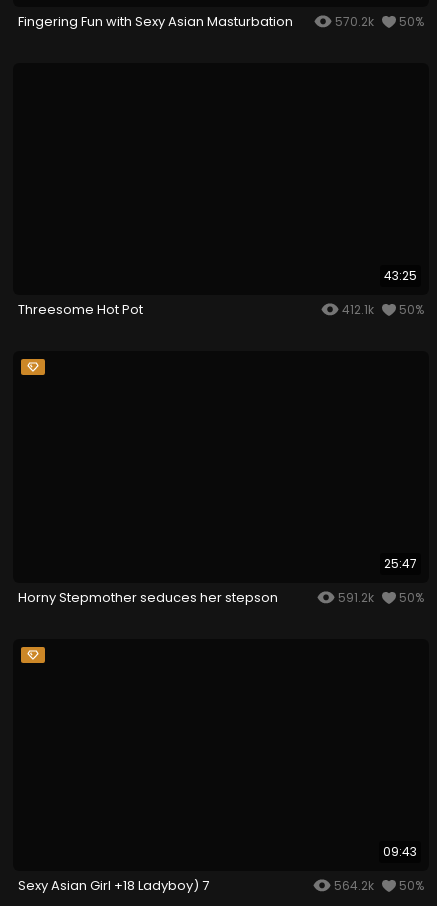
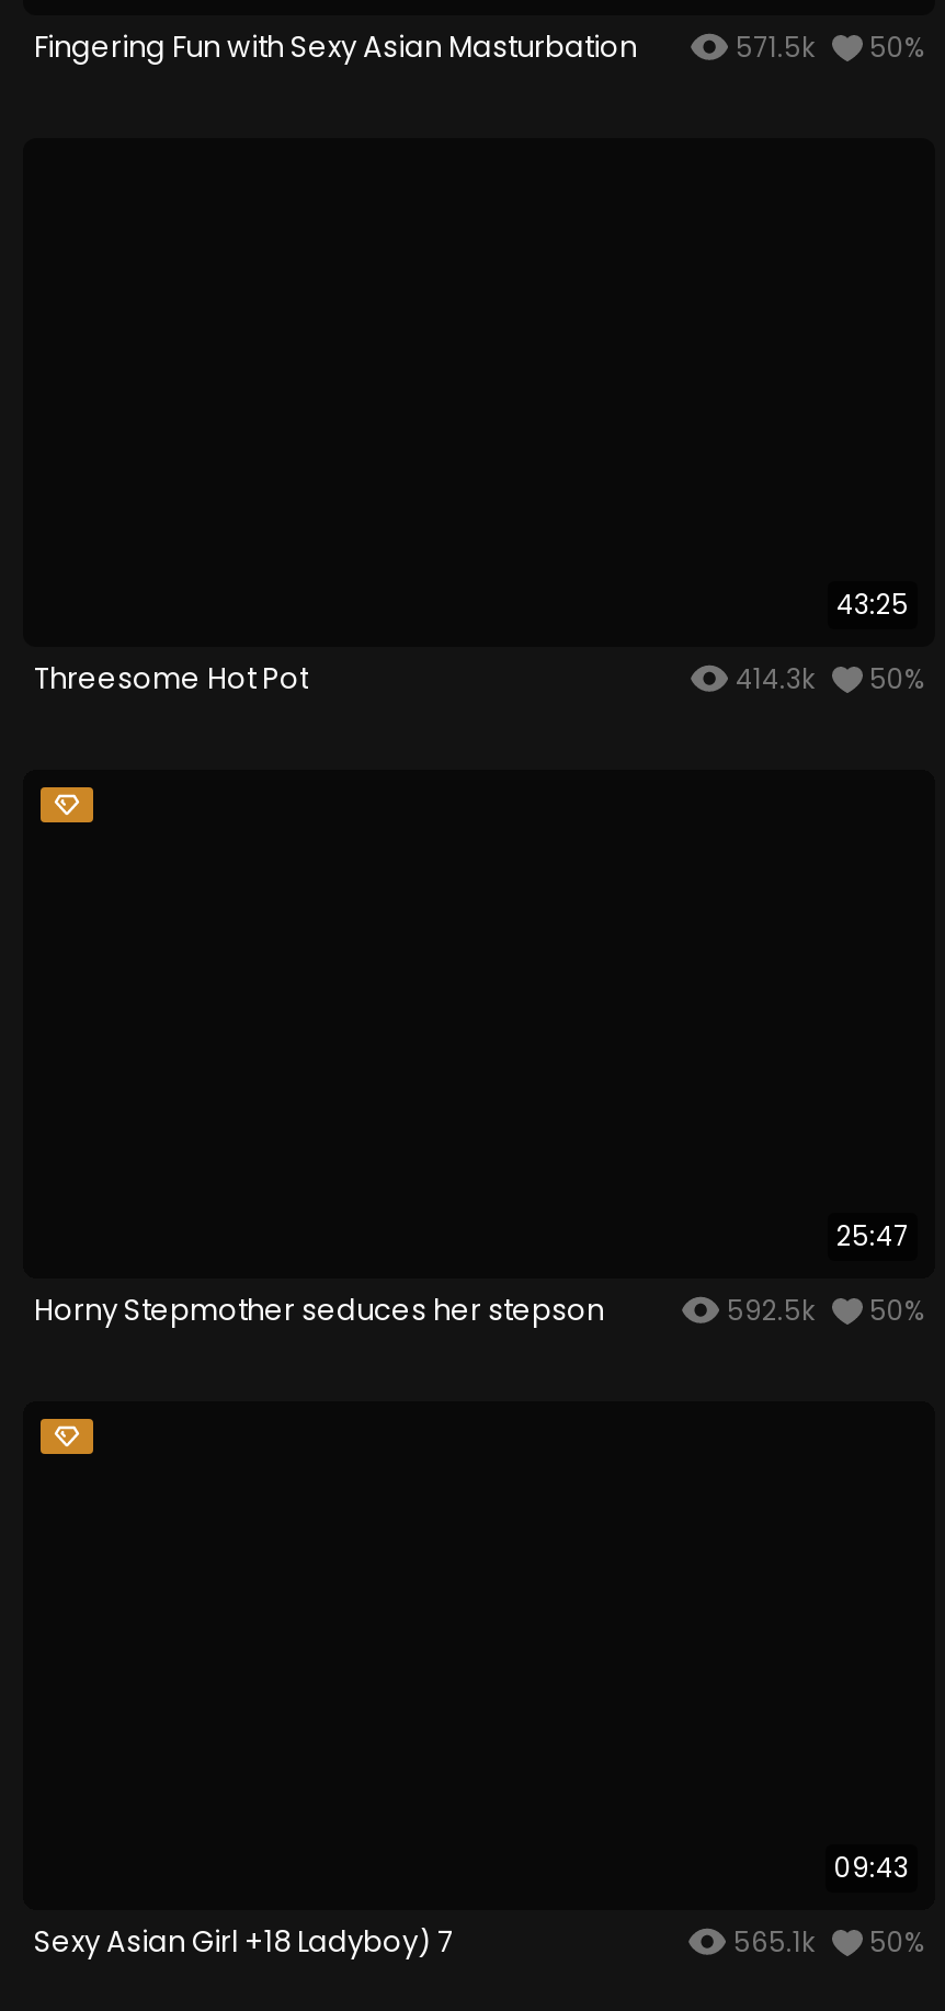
- 570.2k 50%
+ 571.5k 50%

- 412.1k 50%
+ 414.3k 50%

- 591.2k 50%
+ 592.5k 50%

- 564.2k 50%
+ 565.1k 50%
